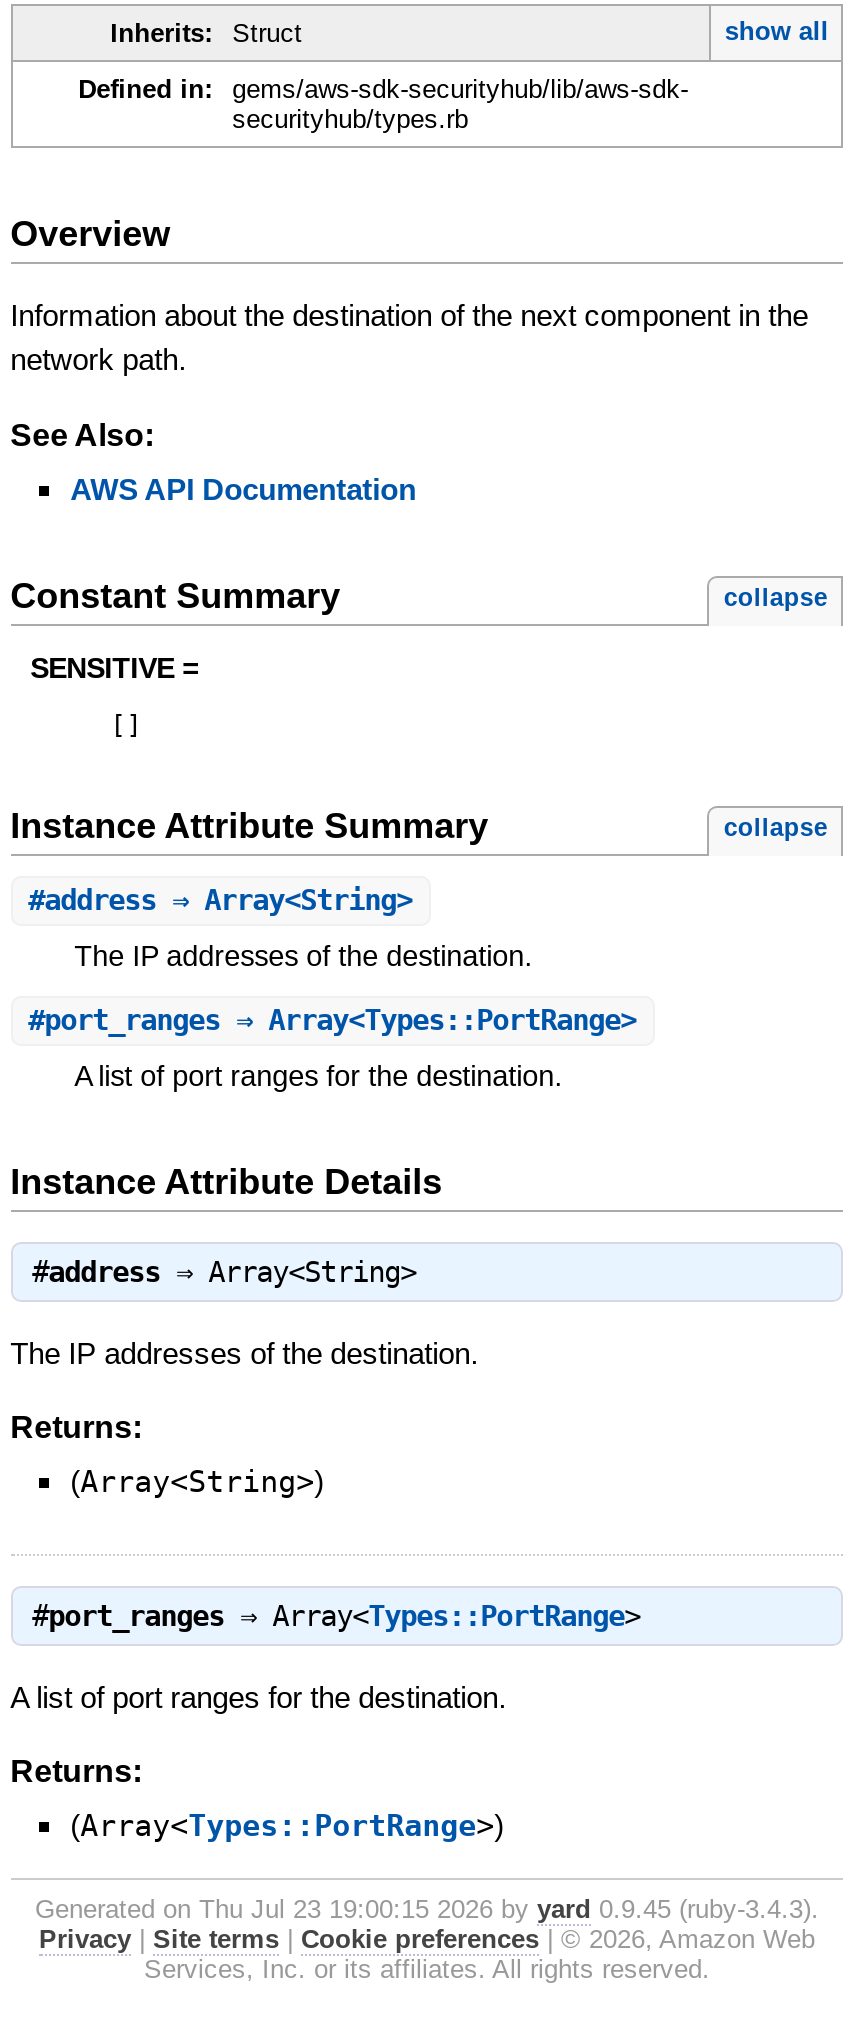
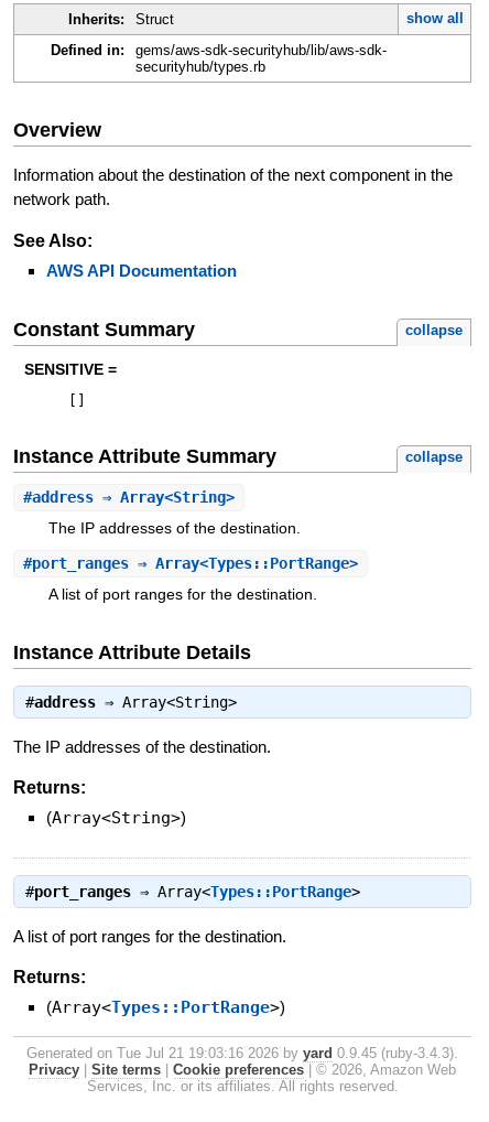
- Generated on Thu Jul 23 19:00:15 2026 by yard 0.9.45 (ruby-3.4.3).
+ Generated on Tue Jul 21 19:03:16 2026 by yard 0.9.45 (ruby-3.4.3).
